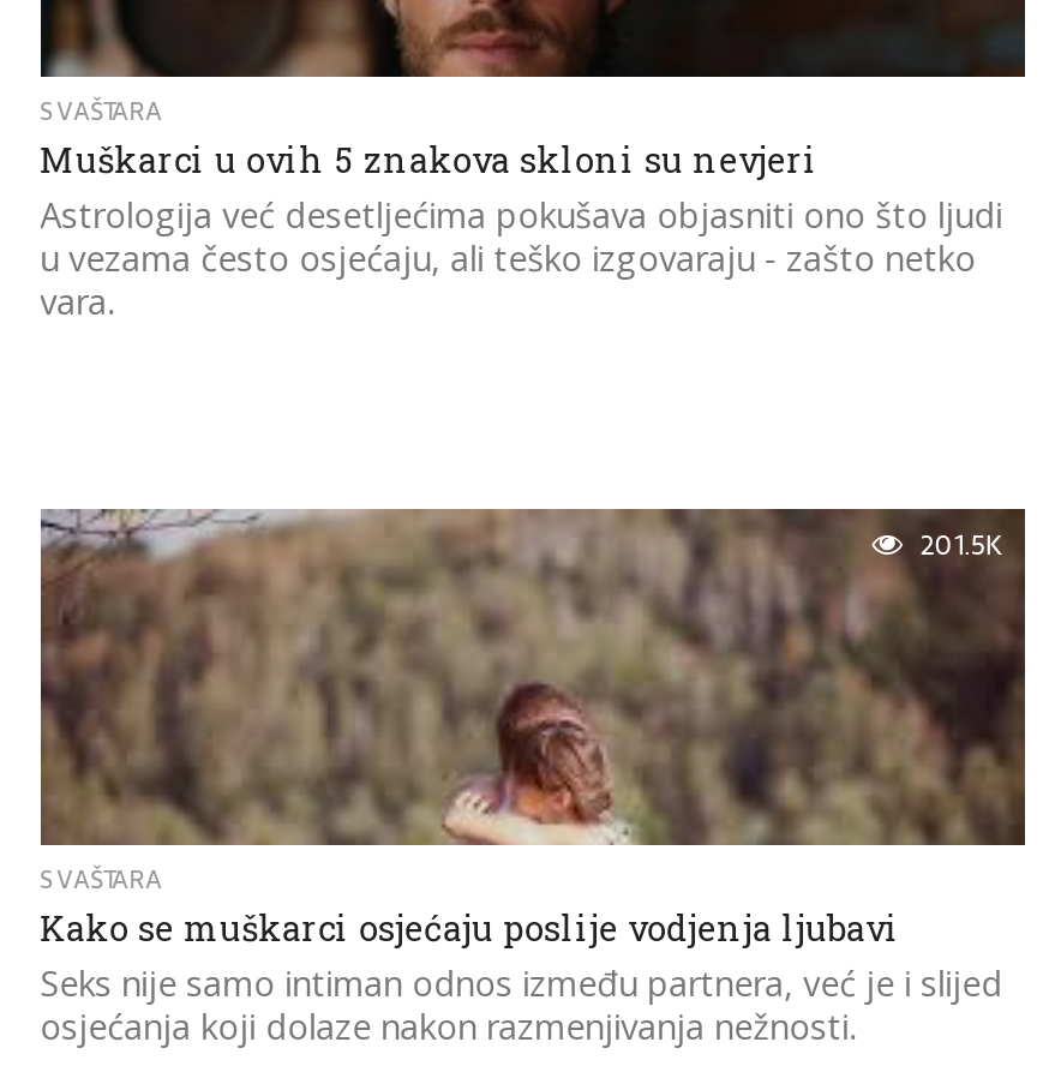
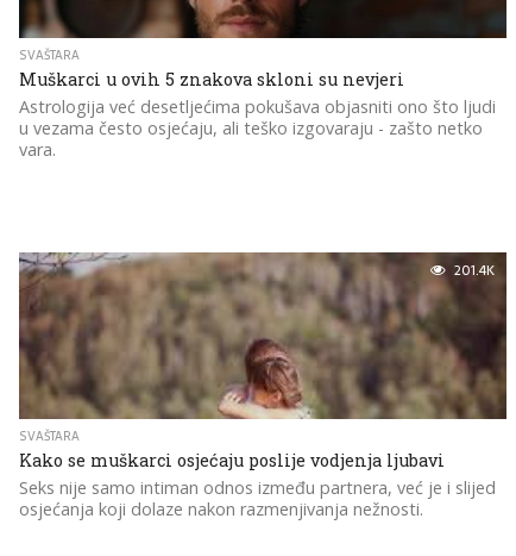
- 201.5K
+ 201.4K
